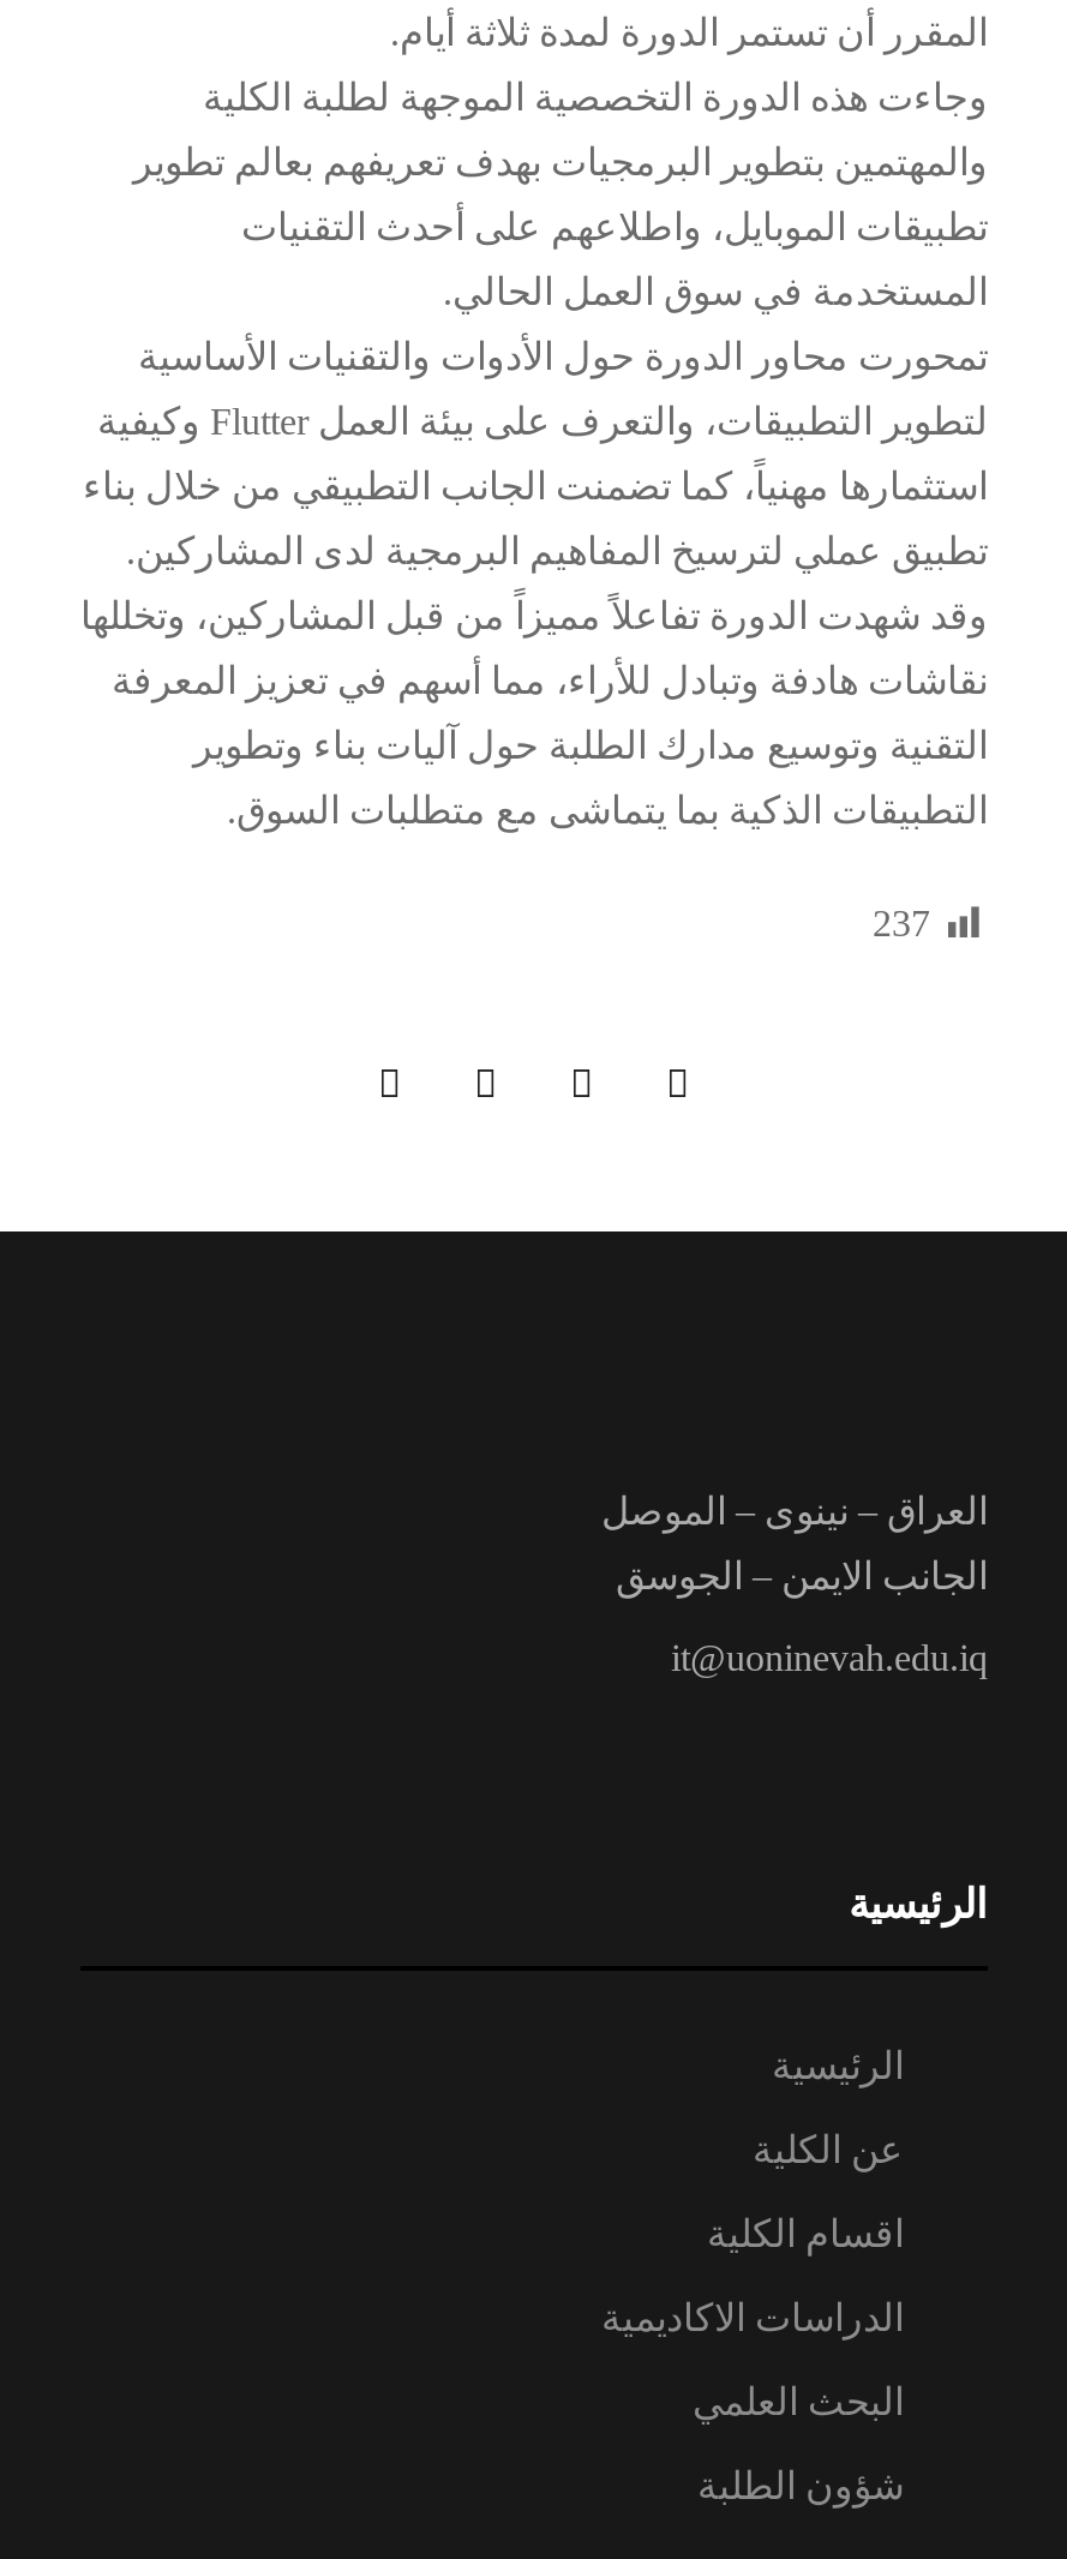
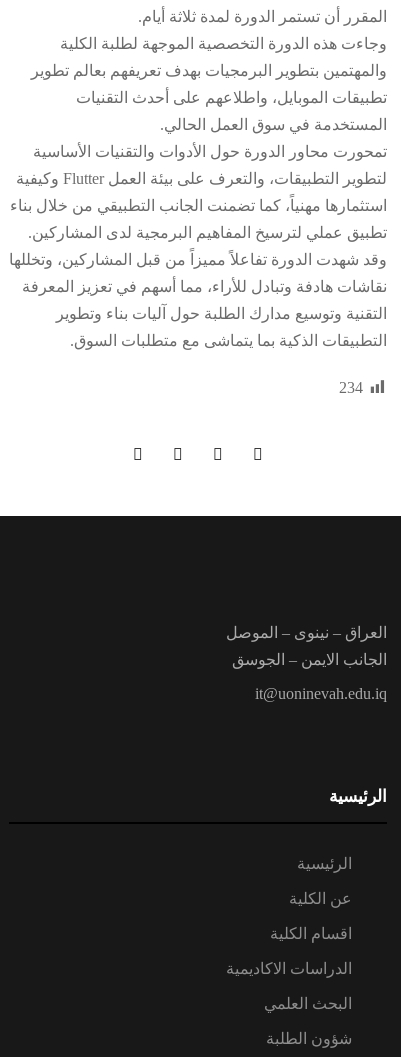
- 237
+ 234
